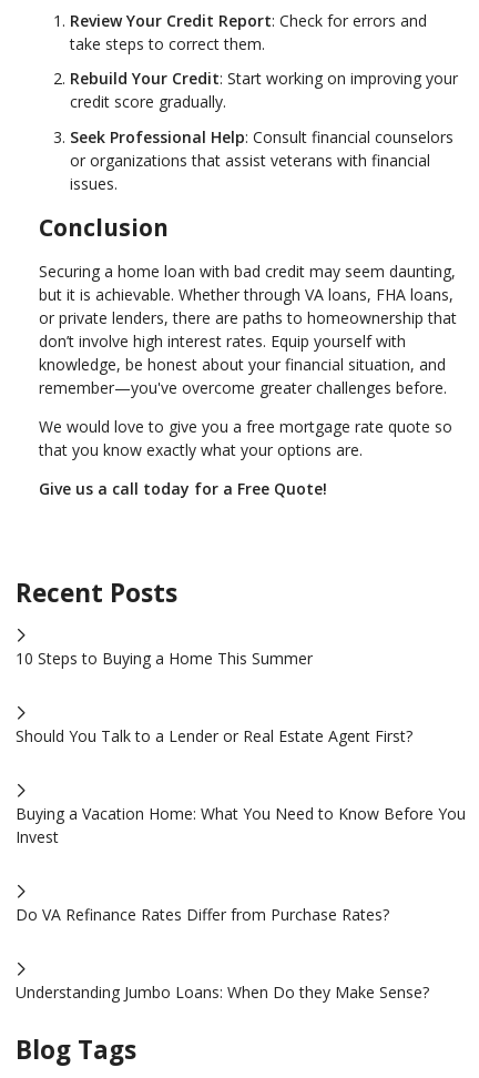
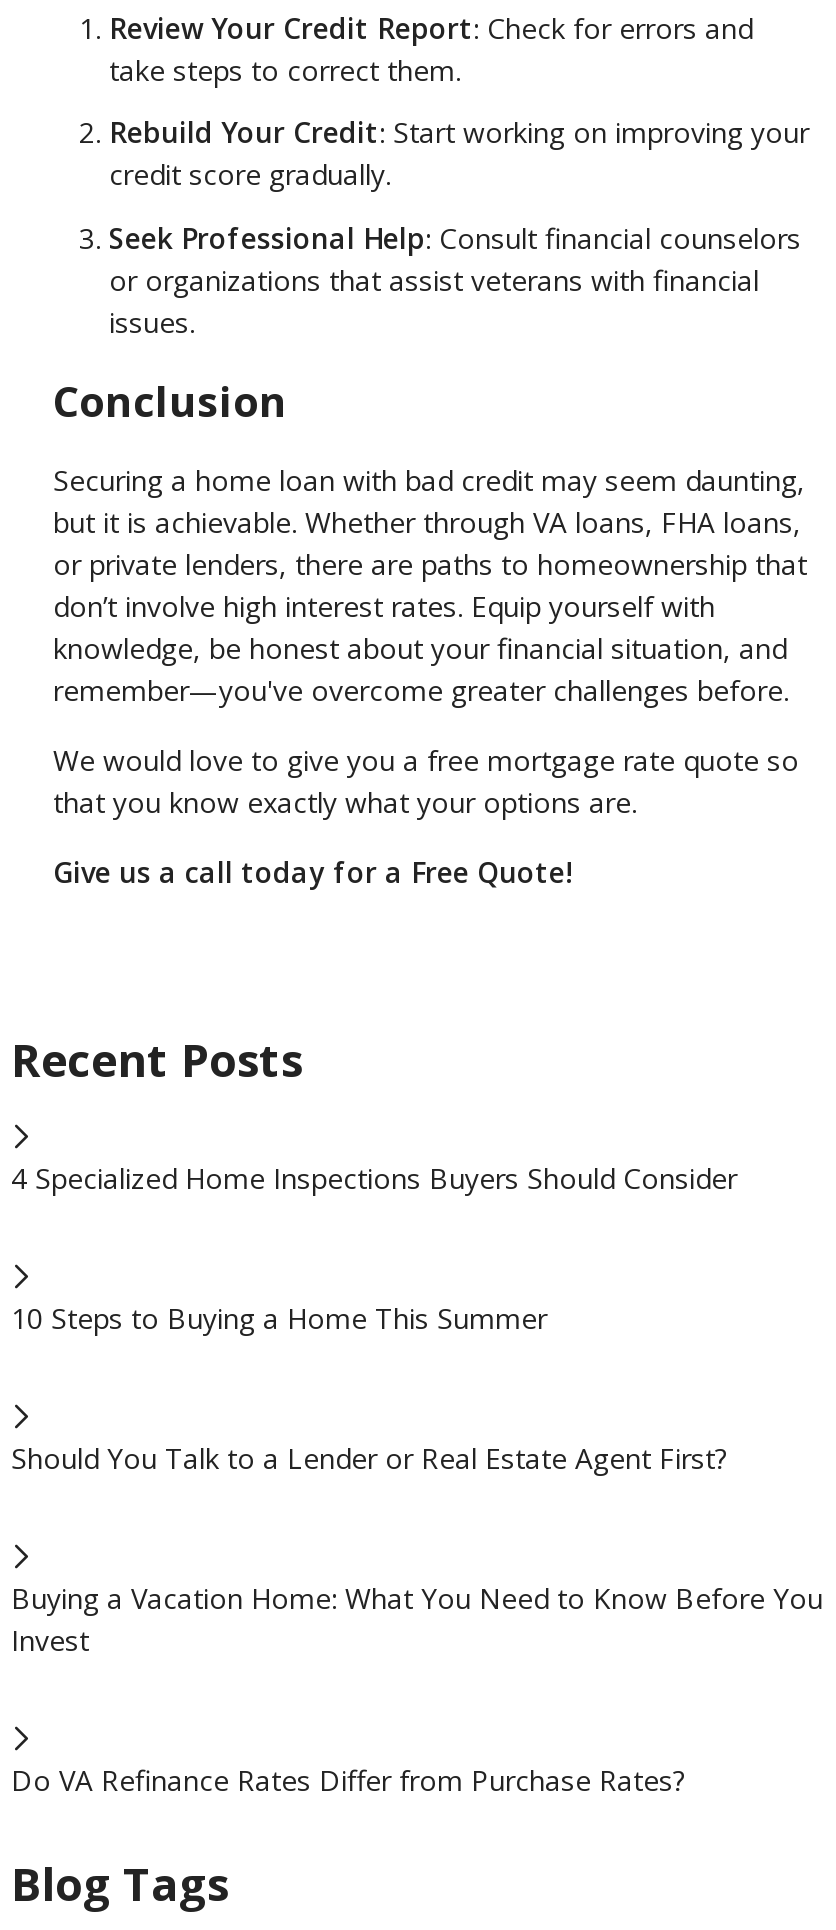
+ 4 Specialized Home Inspections Buyers Should Consider

moved down: 10 Steps to Buying a Home This Summer | Should You Talk to a Lender or Real Estate Agent First? | Buying a Vacation Home: What You Need to Know Before You | Invest | Do VA Refinance Rates Differ from Purchase Rates?

- Understanding Jumbo Loans: When Do they Make Sense?
